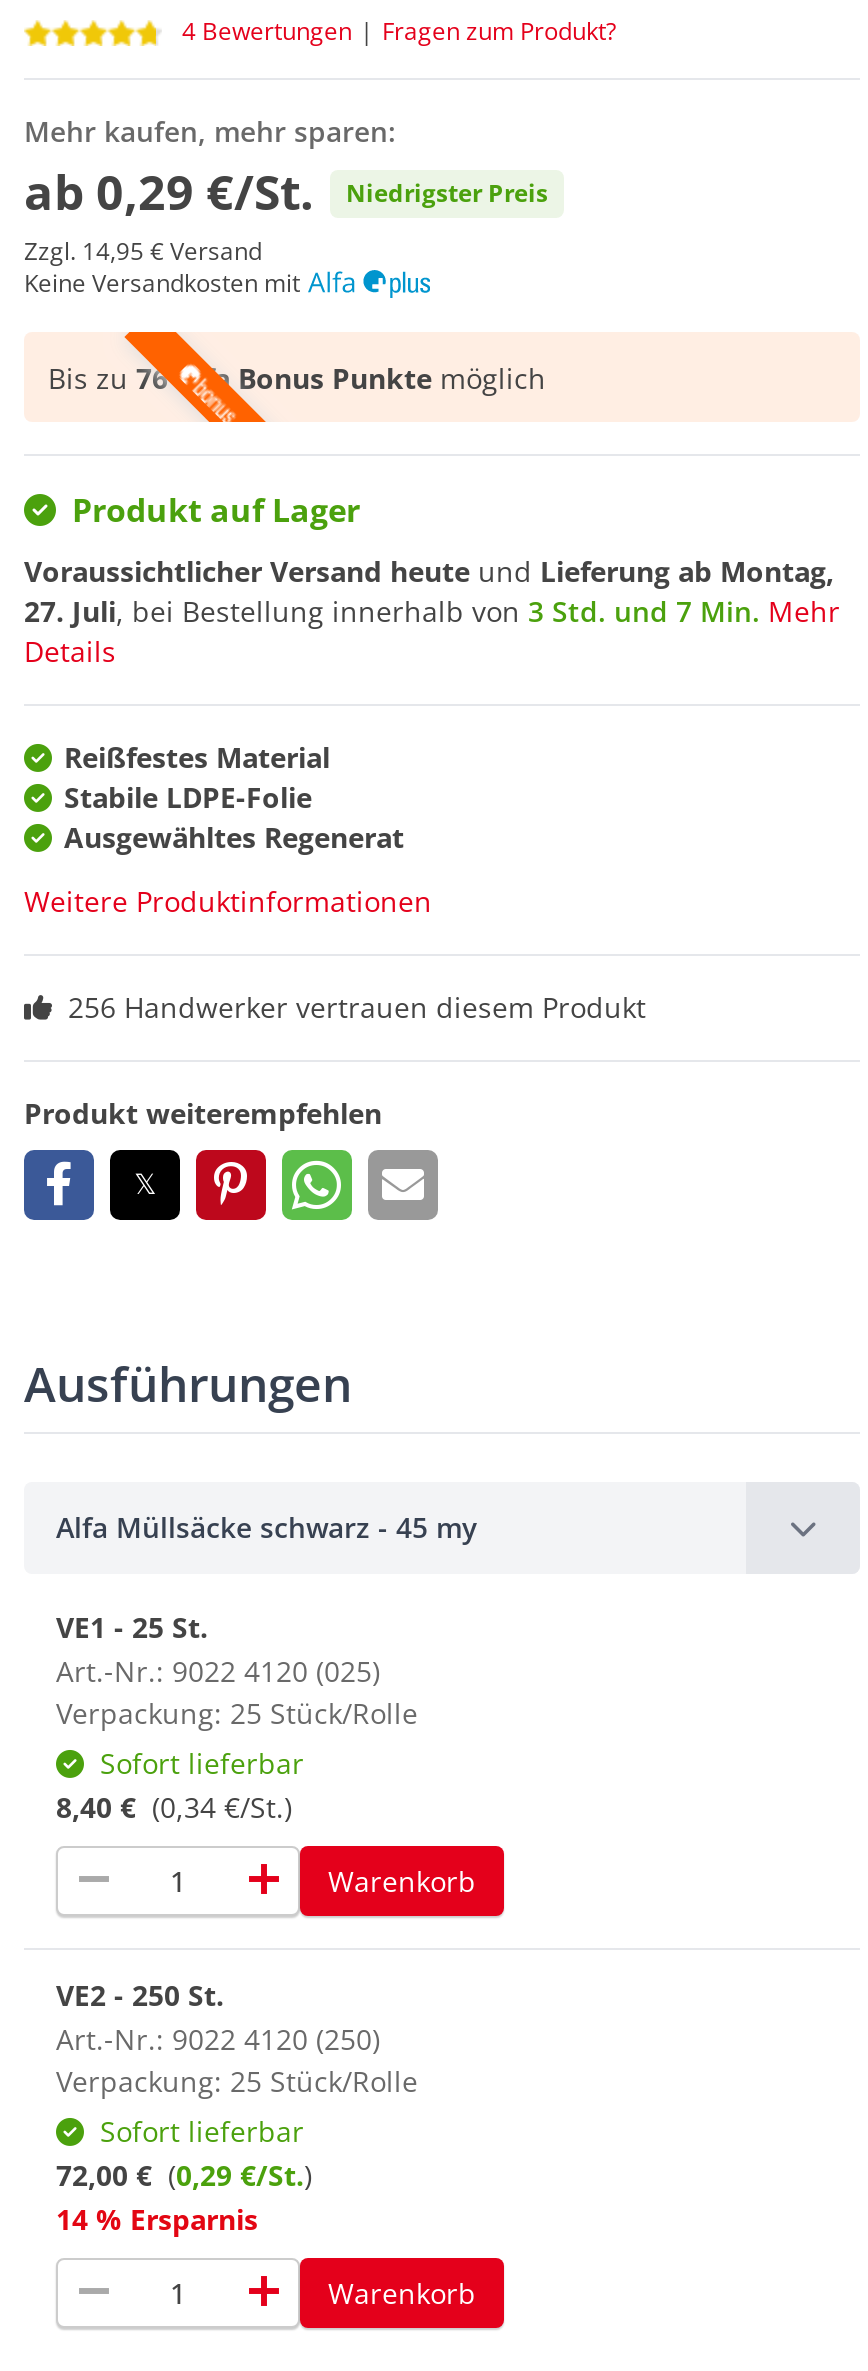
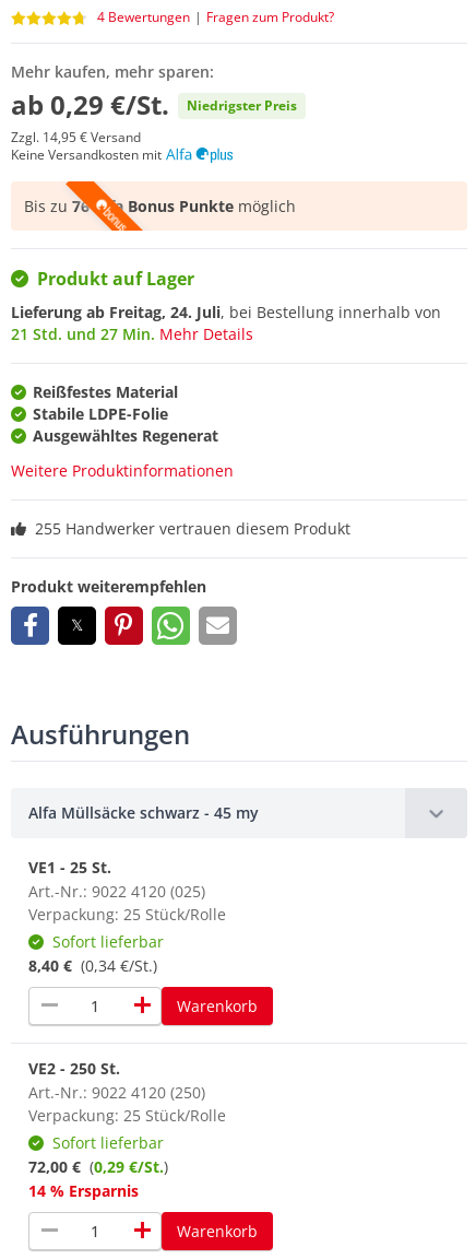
- Voraussichtlicher Versand heute und Lieferung ab Montag,
- 27. Juli, bei Bestellung innerhalb von 3 Std. und 7 Min. Mehr
- Details
+ Lieferung ab Freitag, 24. Juli, bei Bestellung innerhalb von
+ 21 Std. und 27 Min. Mehr Details

- 256 Handwerker vertrauen diesem Produkt
+ 255 Handwerker vertrauen diesem Produkt
